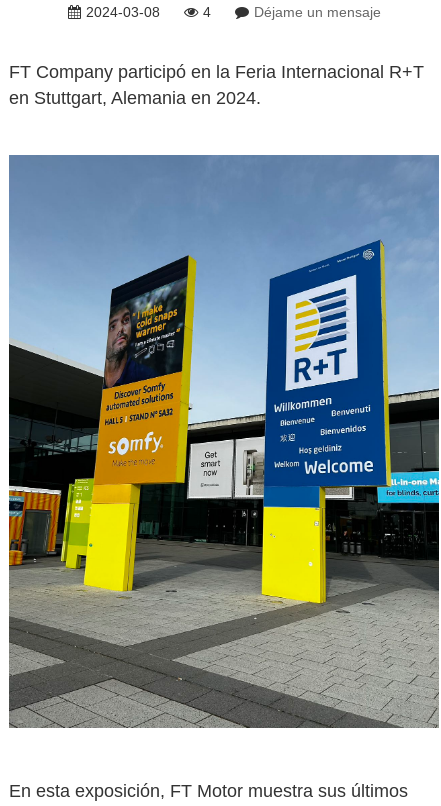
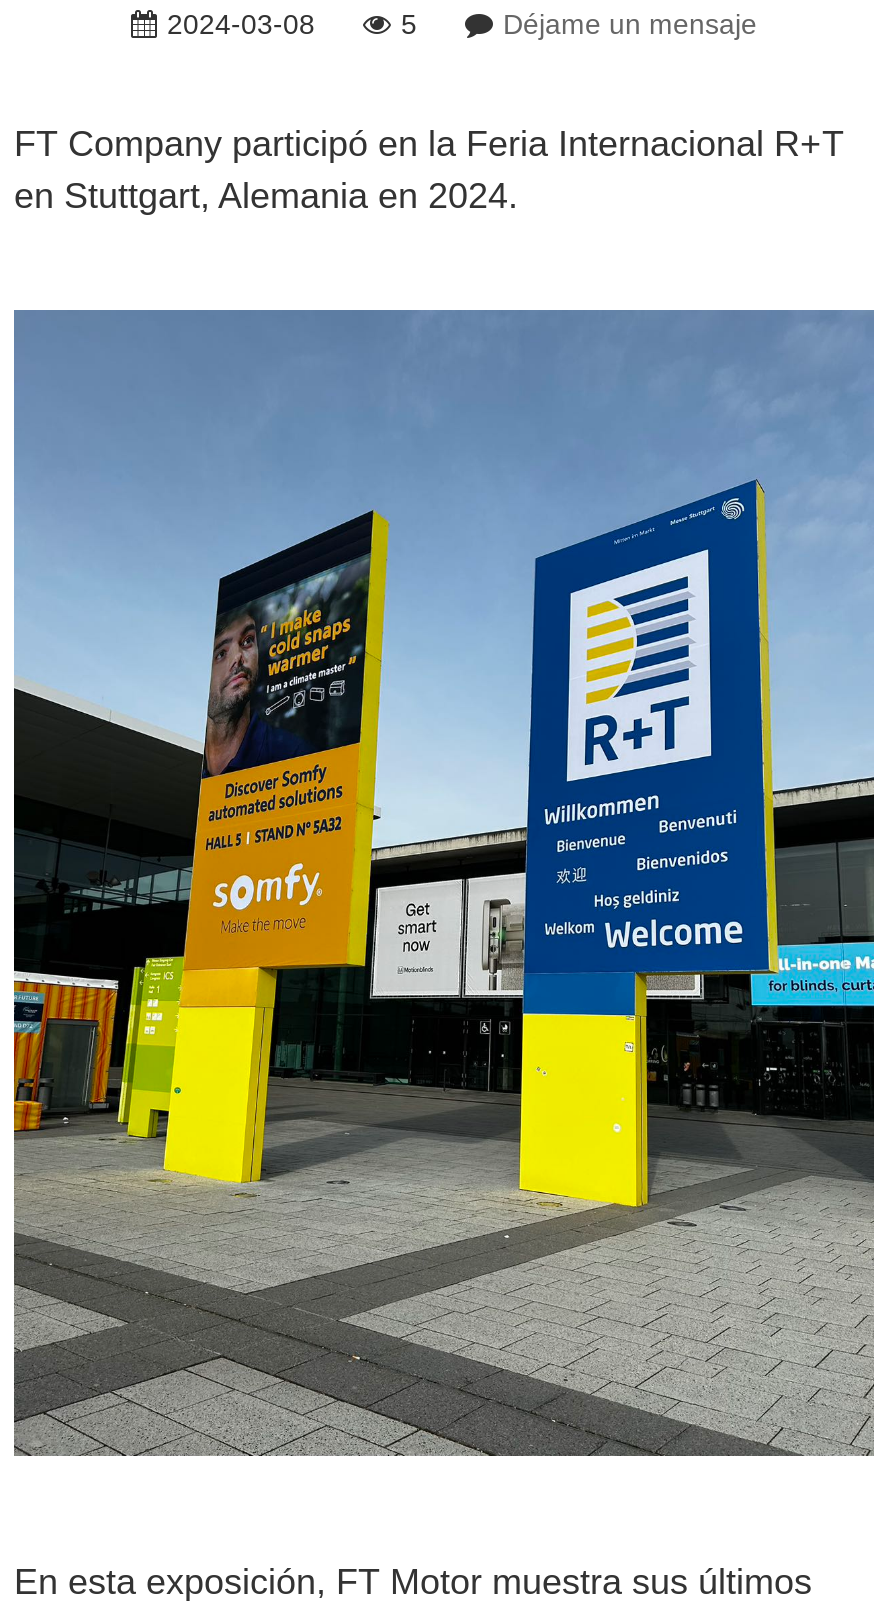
- 4
+ 5
